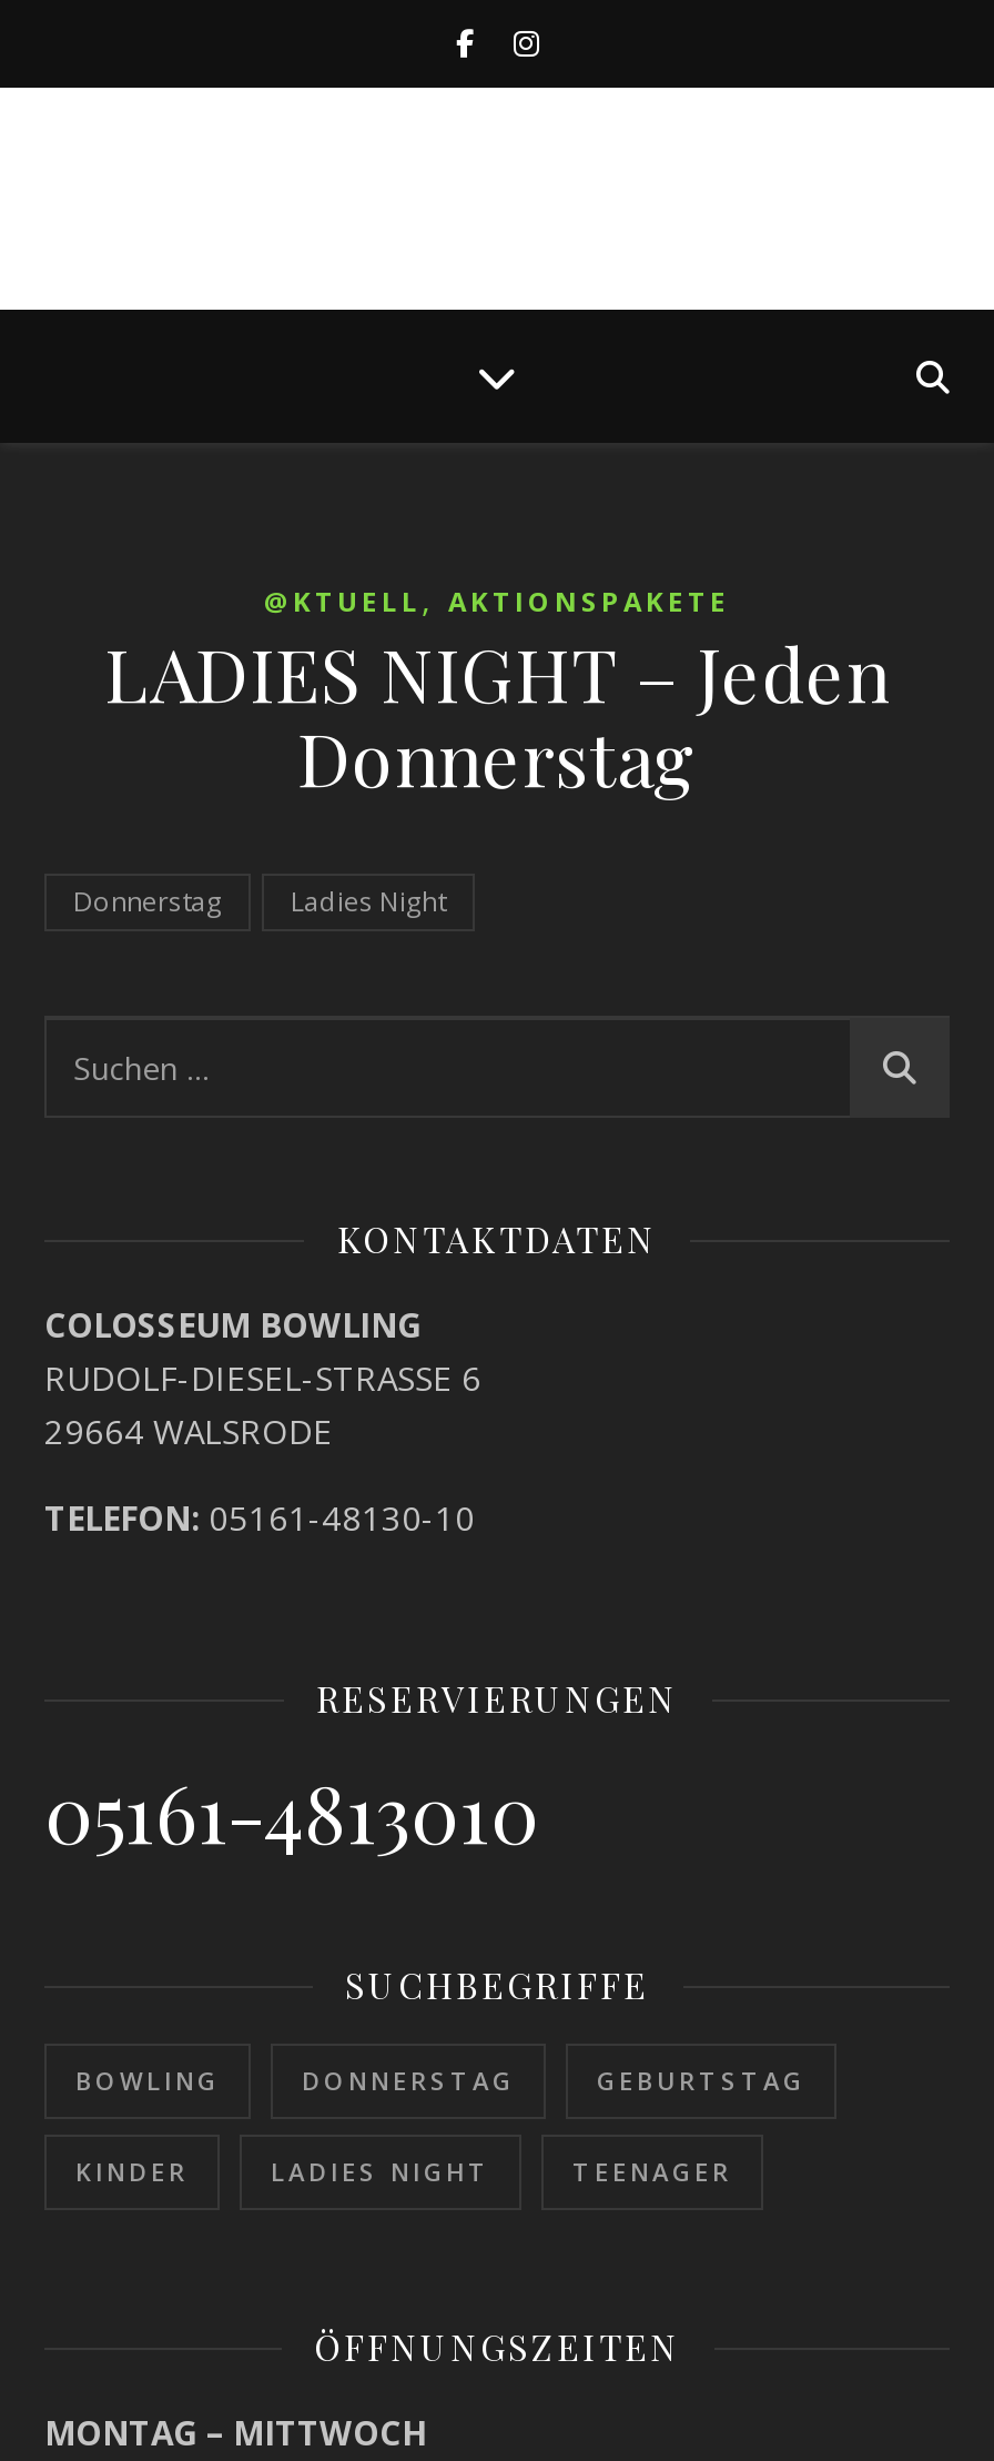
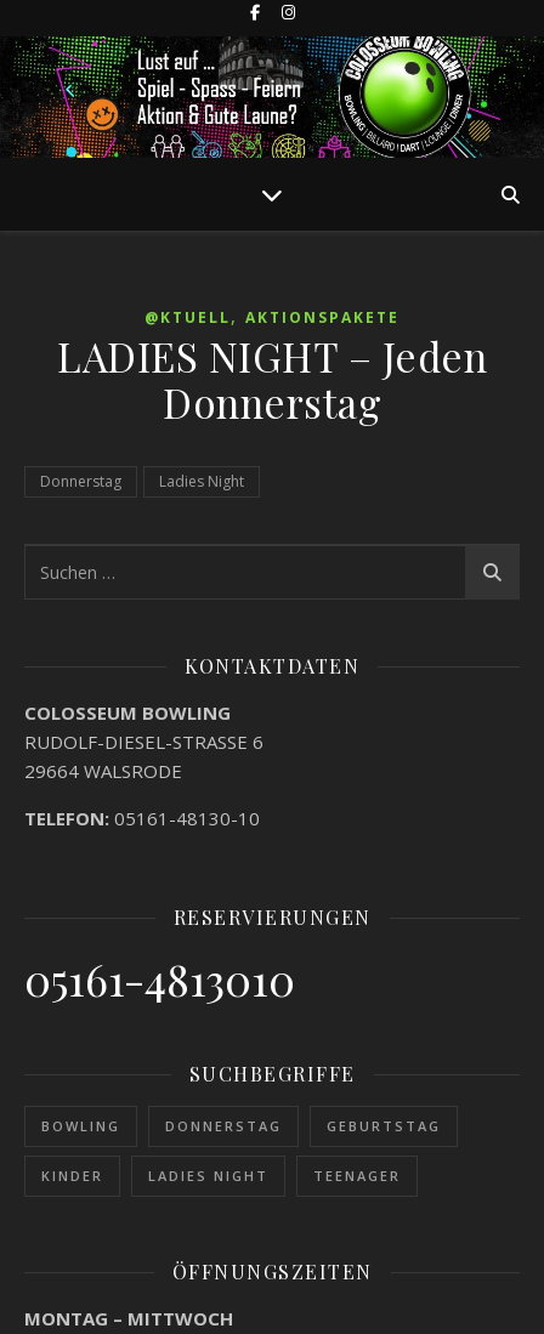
+ [image]
